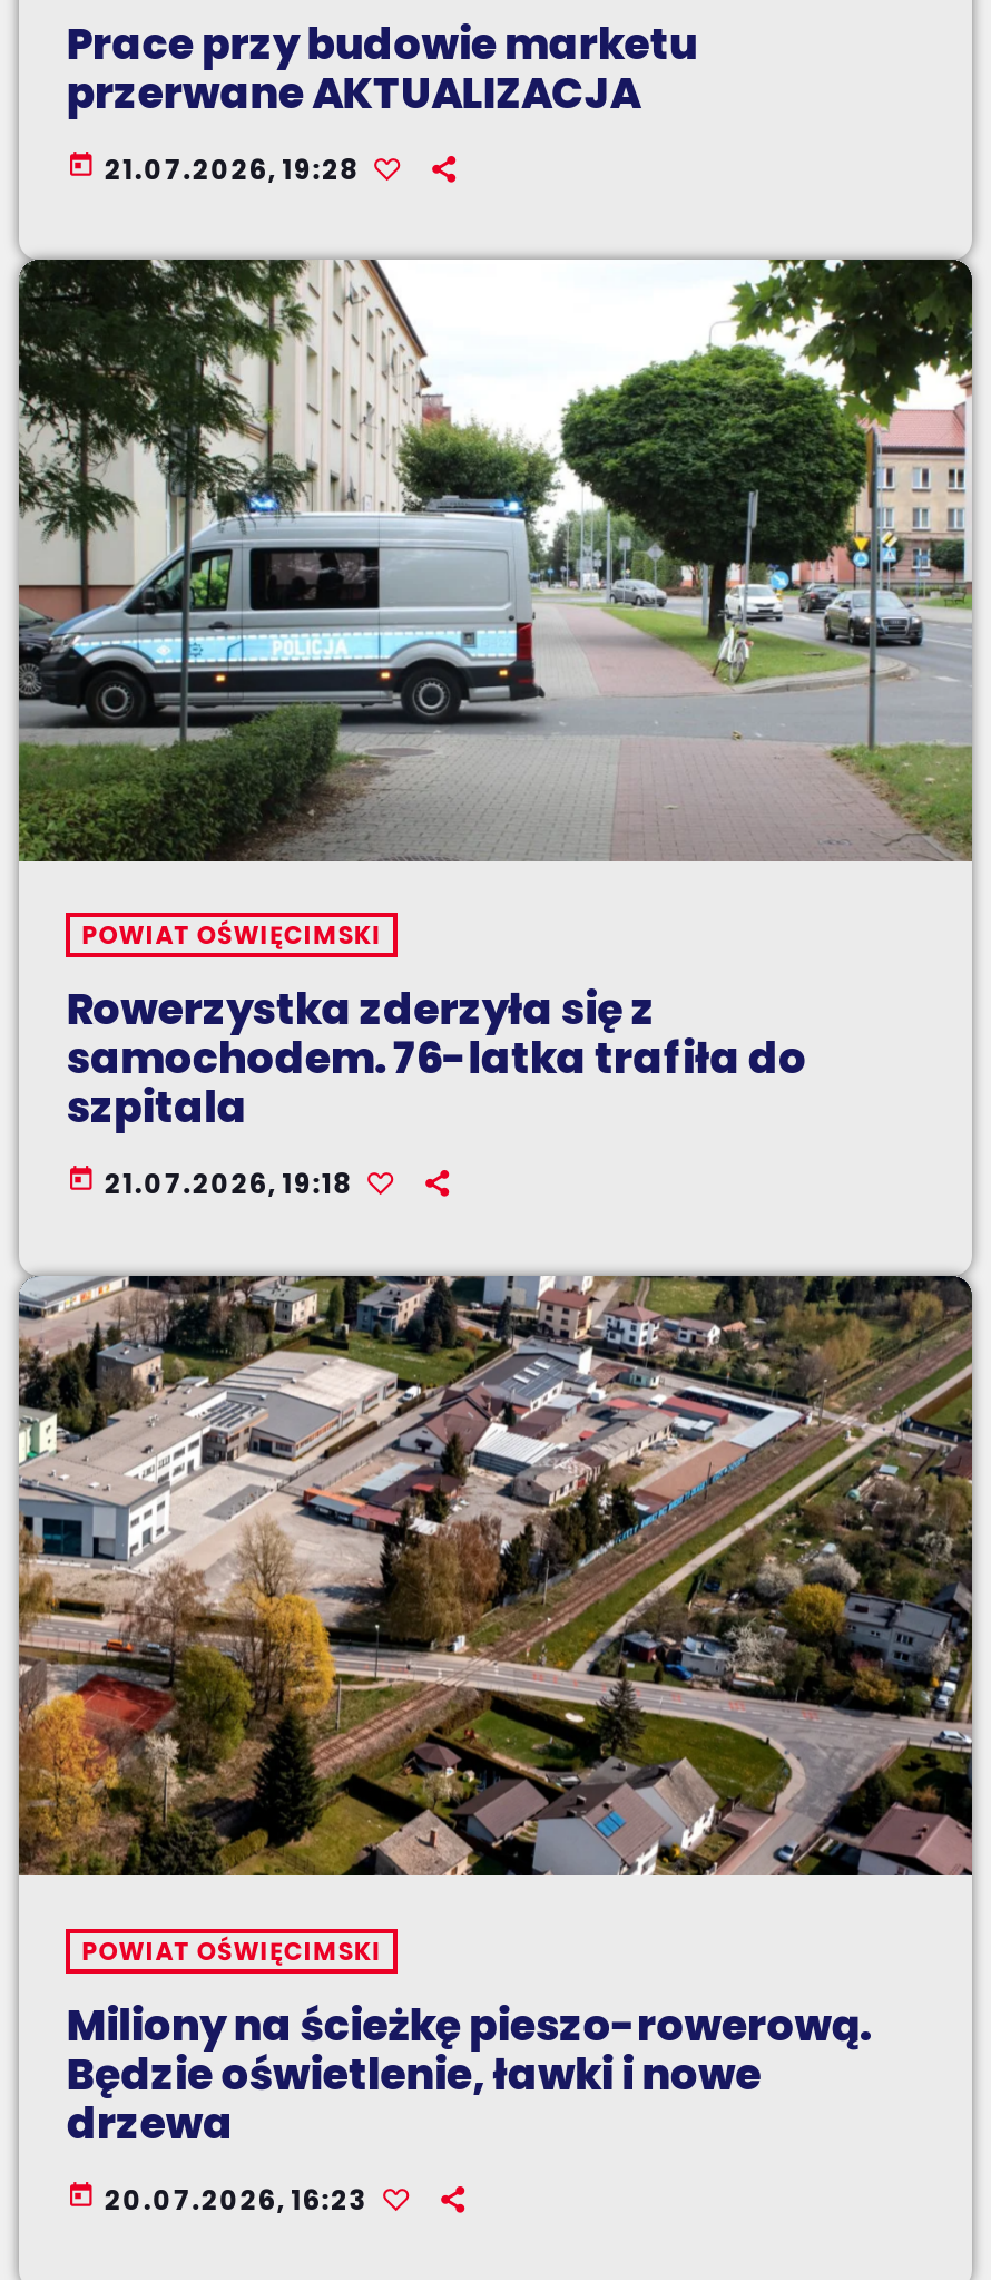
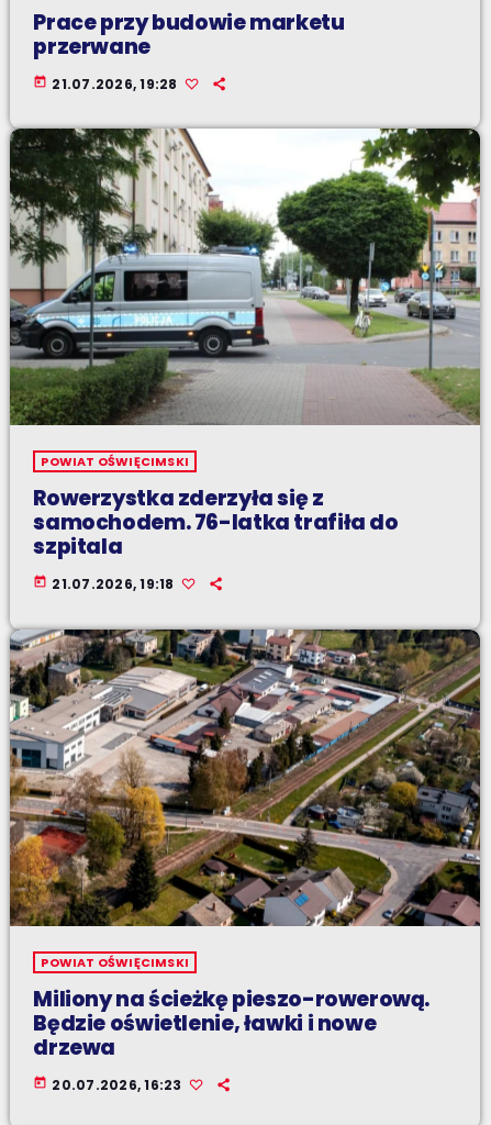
- przerwane AKTUALIZACJA
+ przerwane
